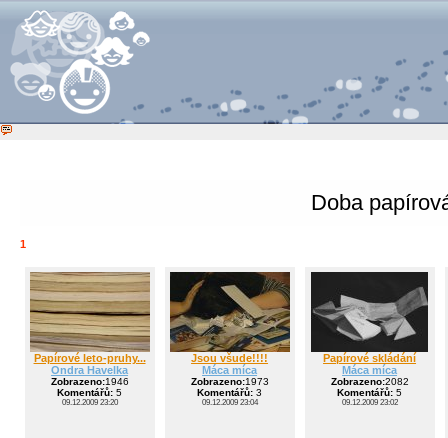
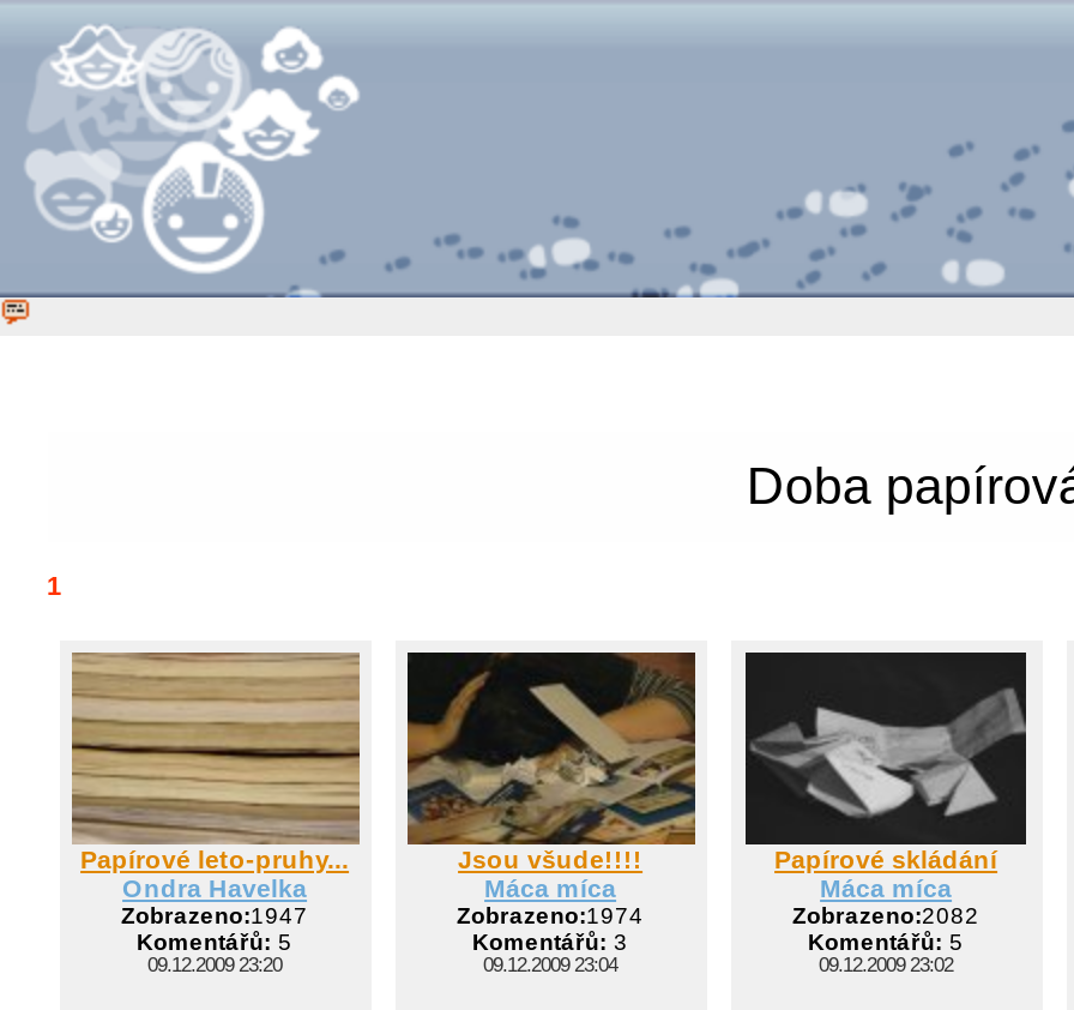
- Zobrazeno:1946
+ Zobrazeno:1947

- Zobrazeno:1973
+ Zobrazeno:1974
